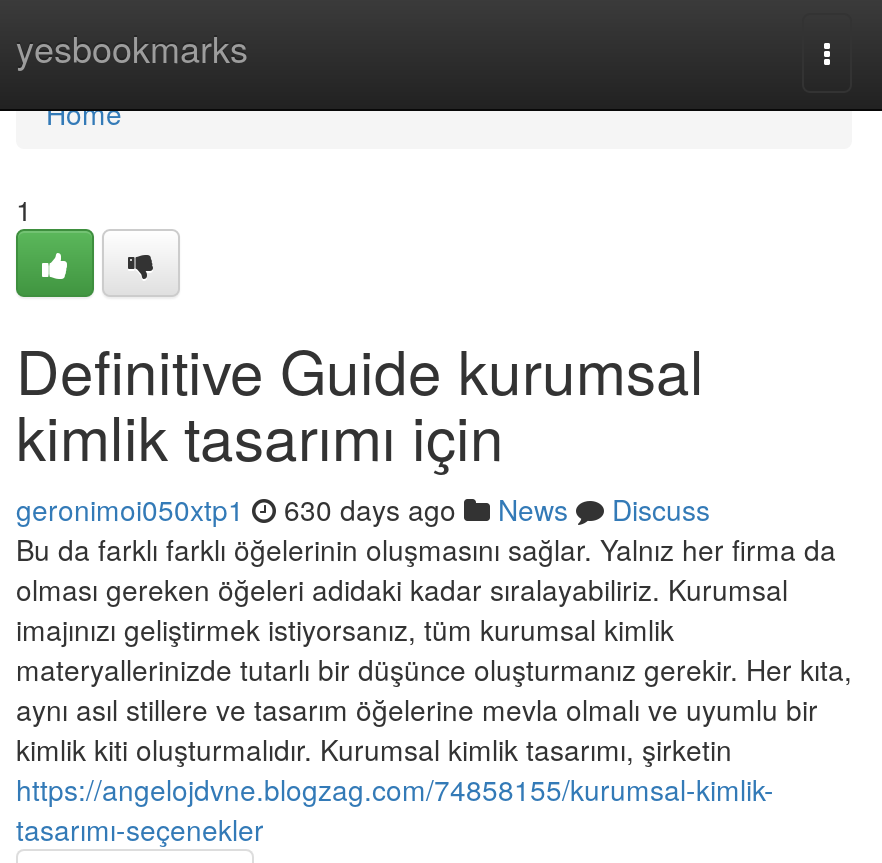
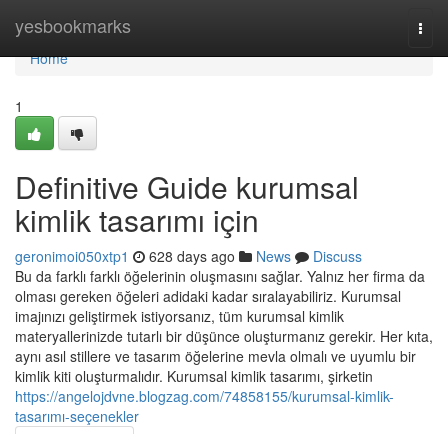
- geronimoi050xtp1 630 days ago News Discuss
+ geronimoi050xtp1 628 days ago News Discuss
